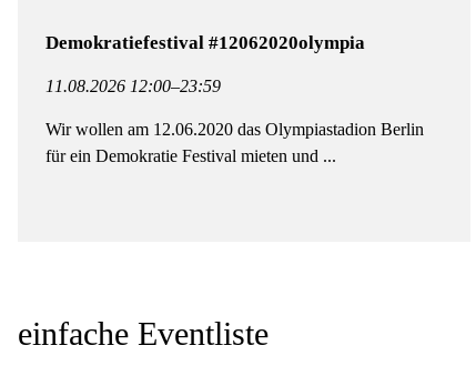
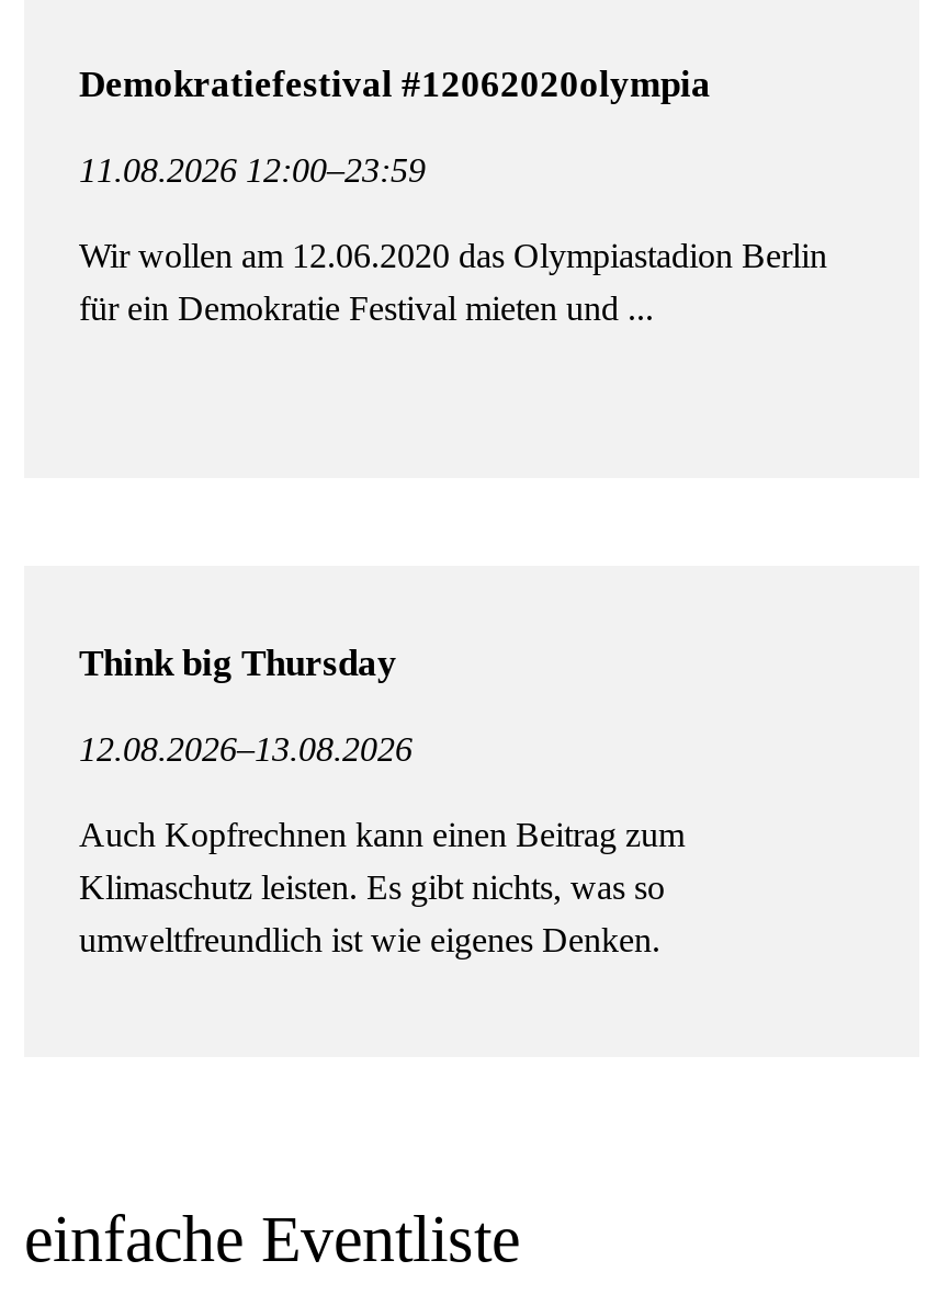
+ Think big Thursday
+ 12.08.2026–13.08.2026
+ Auch Kopfrechnen kann einen Beitrag zum
+ Klimaschutz leisten. Es gibt nichts, was so
+ umweltfreundlich ist wie eigenes Denken.
